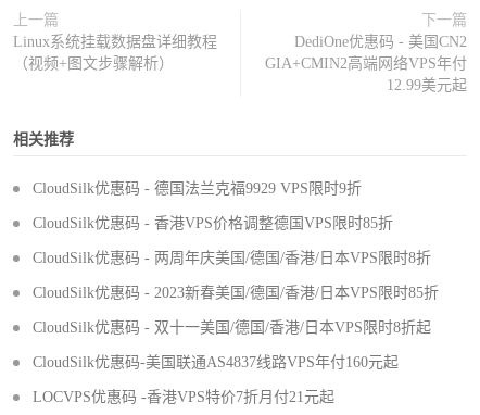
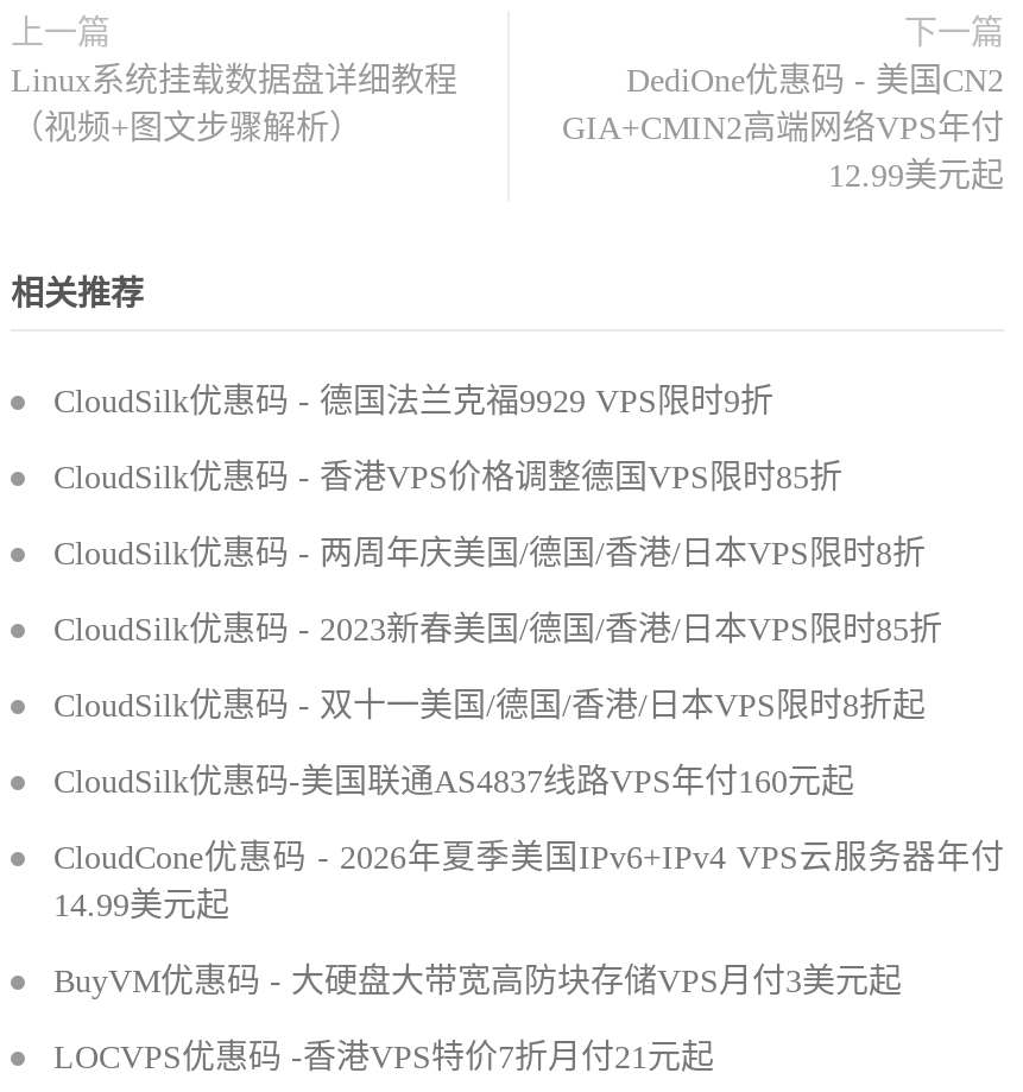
+ CloudCone优惠码 - 2026年夏季美国IPv6+IPv4 VPS云服务器年付
+ 14.99美元起
+ BuyVM优惠码 - 大硬盘大带宽高防块存储VPS月付3美元起
